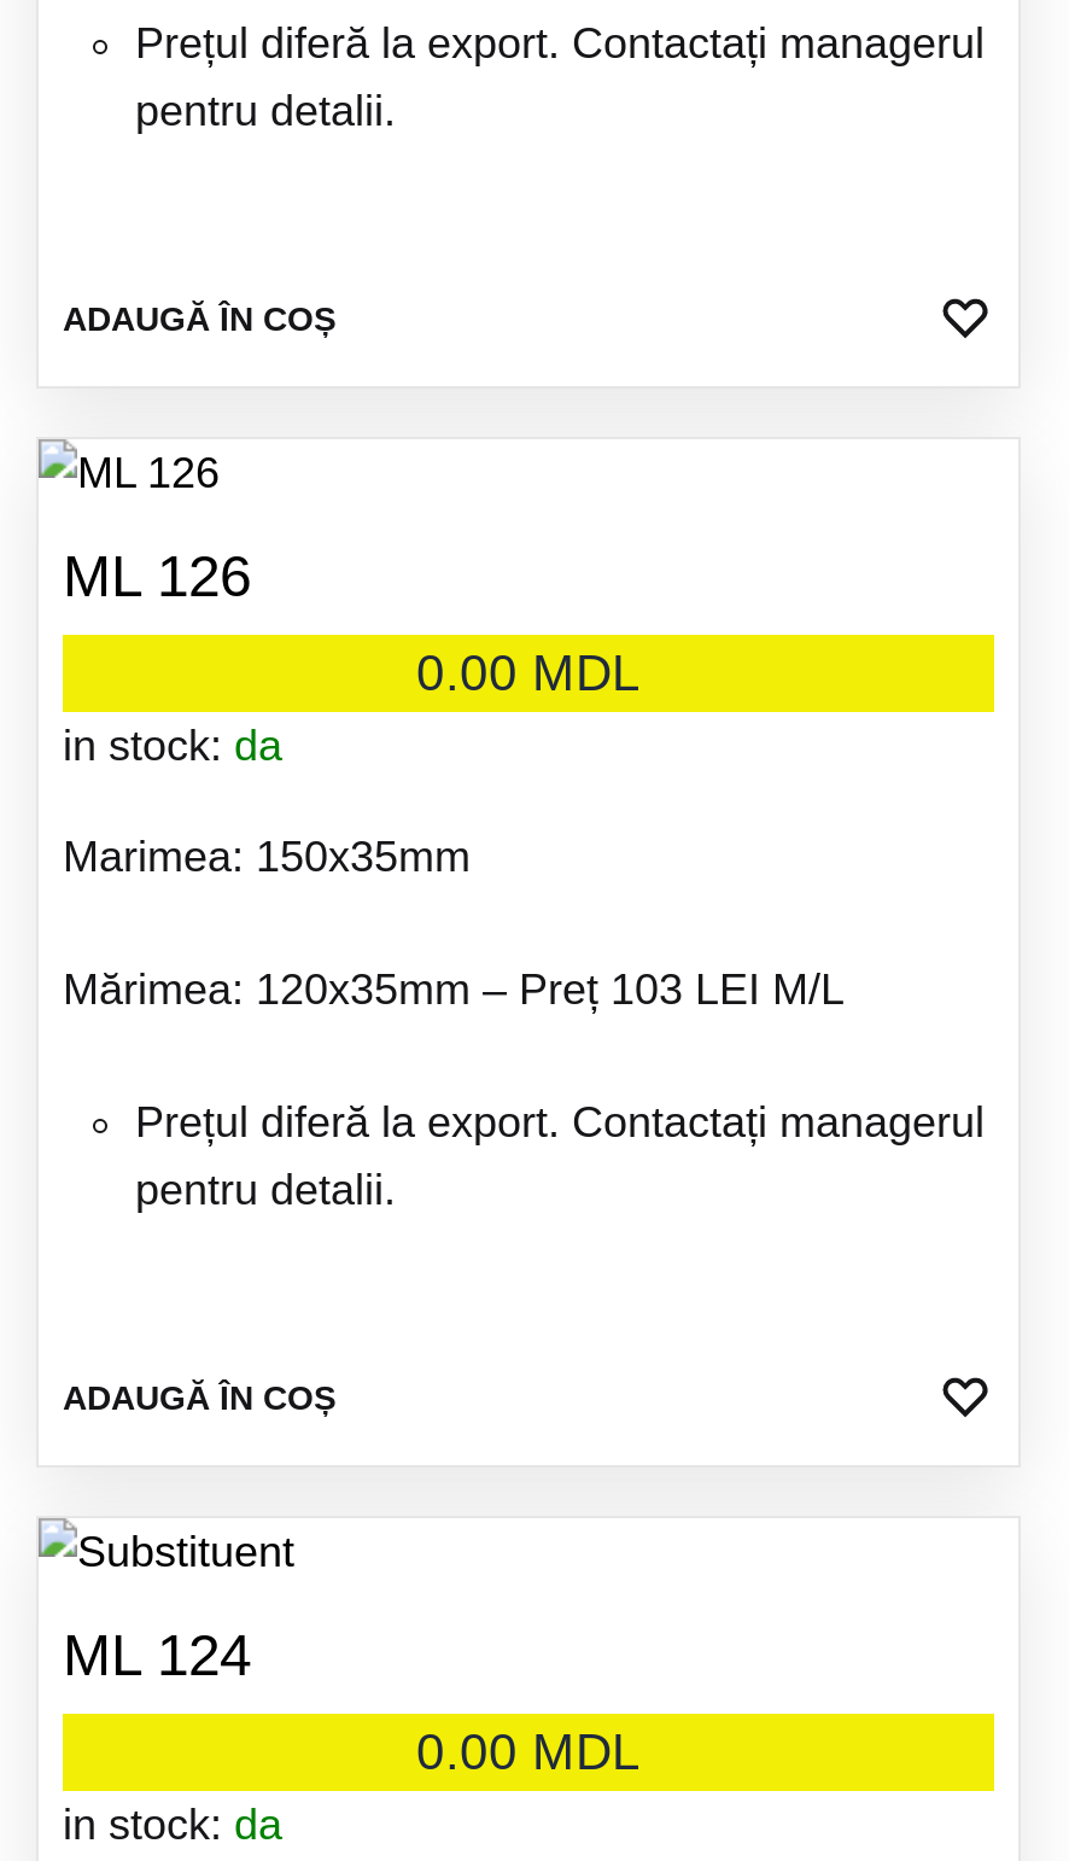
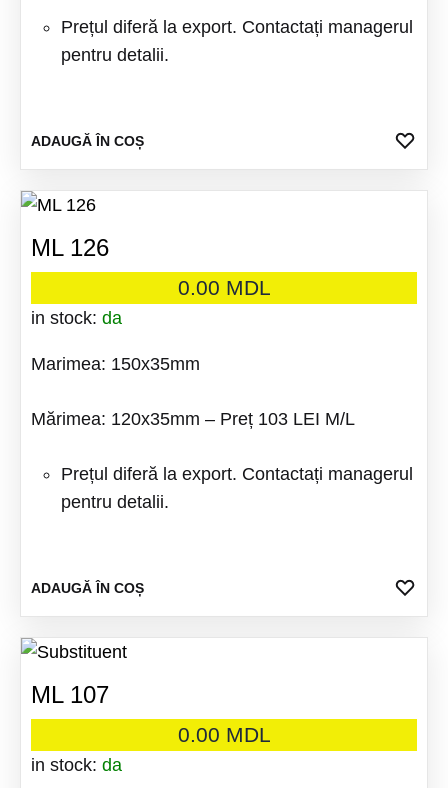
- ML 124
+ ML 107
